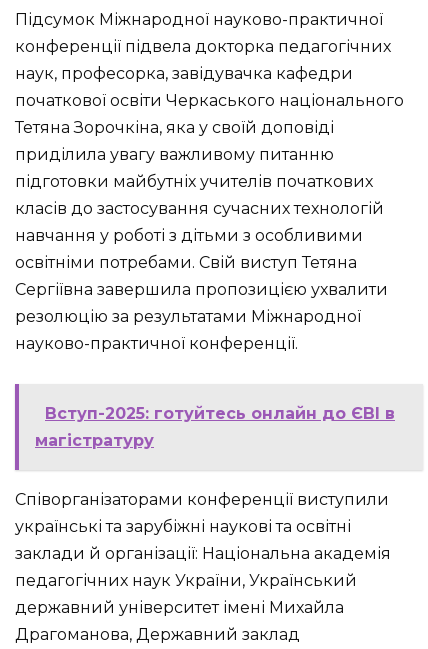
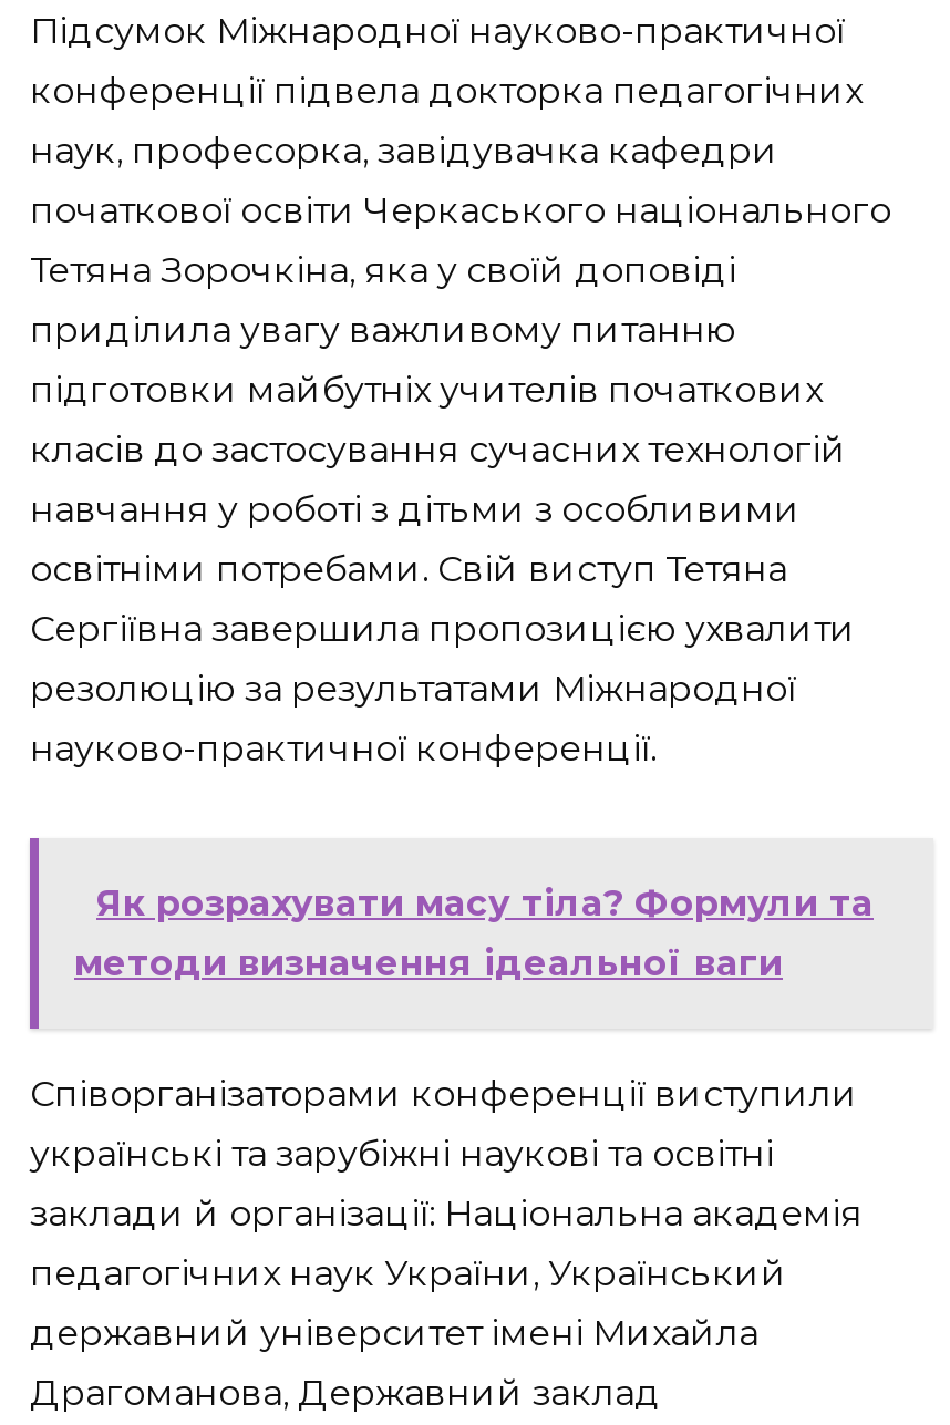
- Вступ-2025: готуйтесь онлайн до ЄВІ в
- магістратуру
+ Як розрахувати масу тіла? Формули та
+ методи визначення ідеальної ваги
